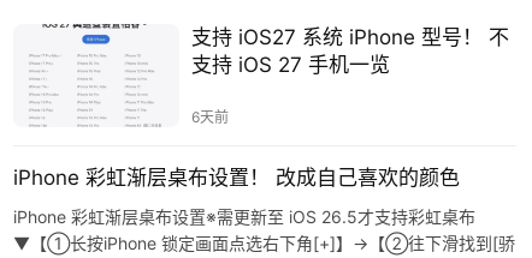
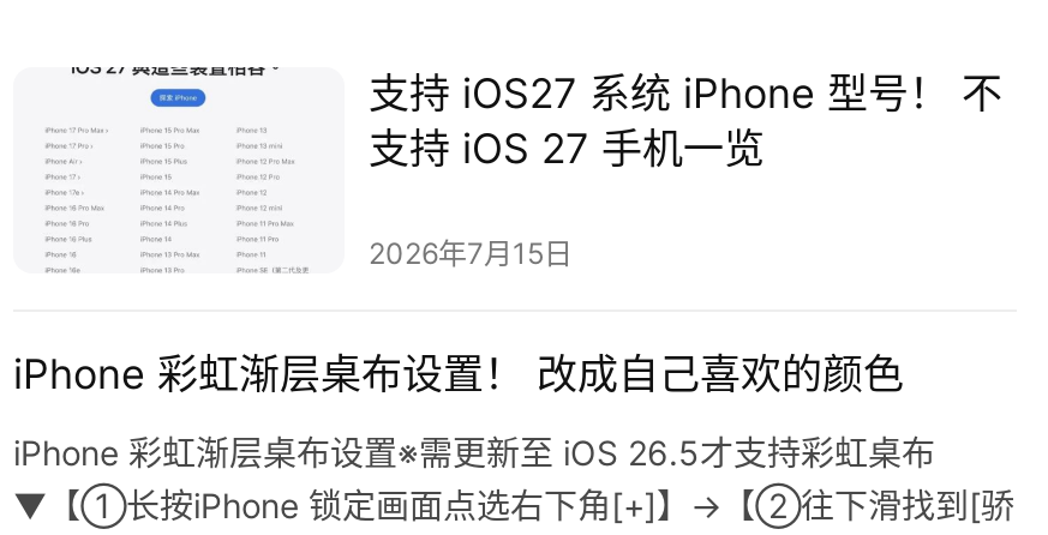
- 6天前
+ 2026年7月15日
